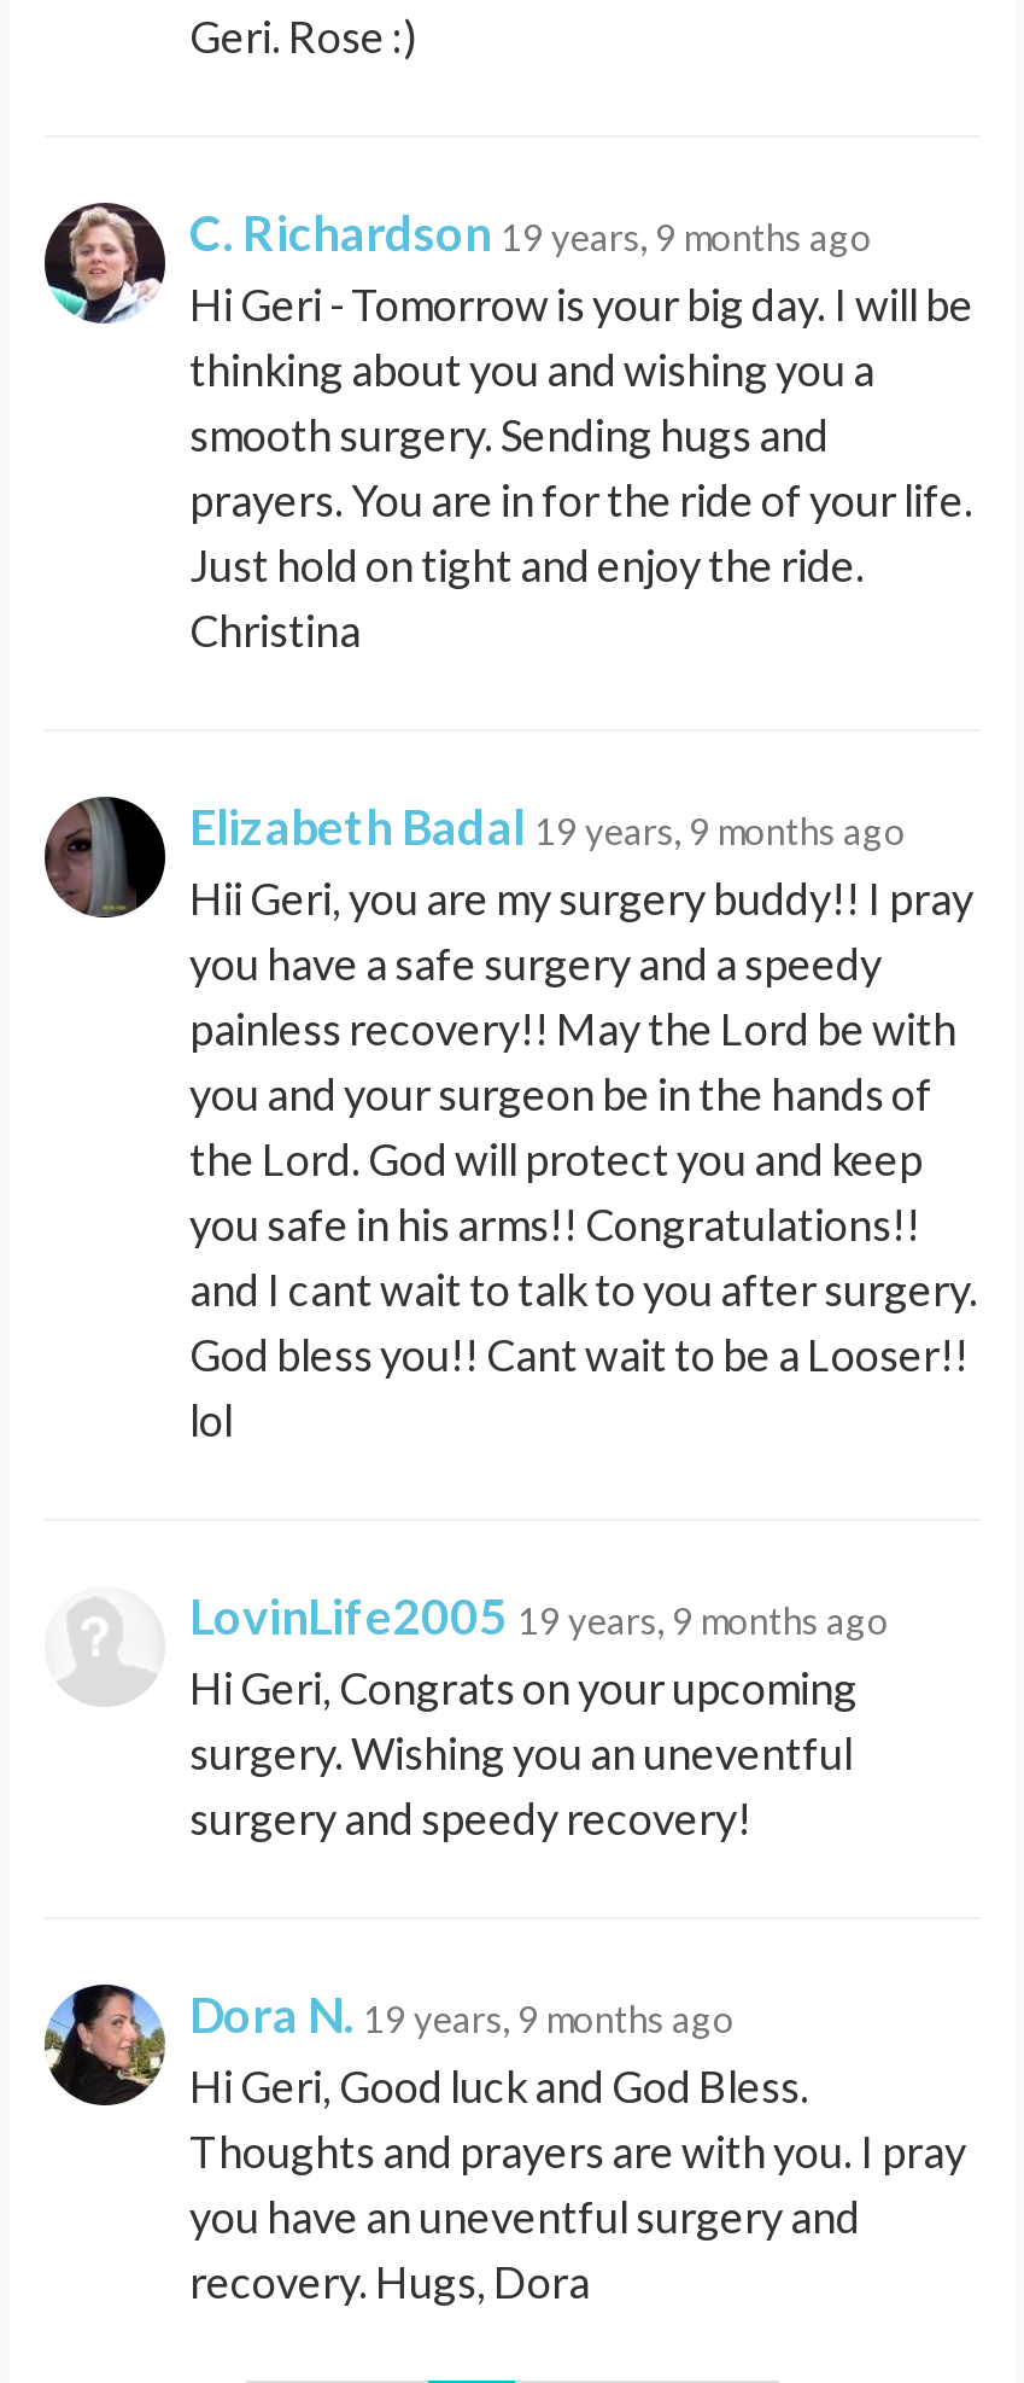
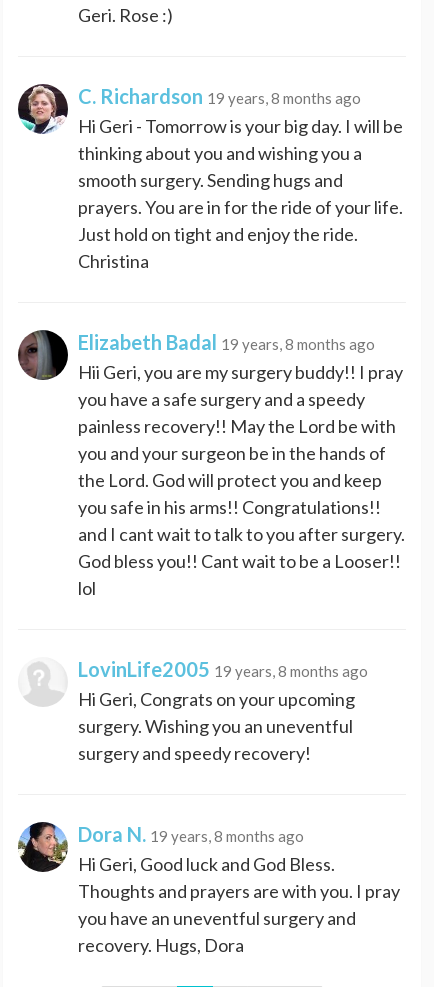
- C. Richardson 19 years, 9 months ago
+ C. Richardson 19 years, 8 months ago

- Elizabeth Badal 19 years, 9 months ago
+ Elizabeth Badal 19 years, 8 months ago

- LovinLife2005 19 years, 9 months ago
+ LovinLife2005 19 years, 8 months ago

- Dora N. 19 years, 9 months ago
+ Dora N. 19 years, 8 months ago
